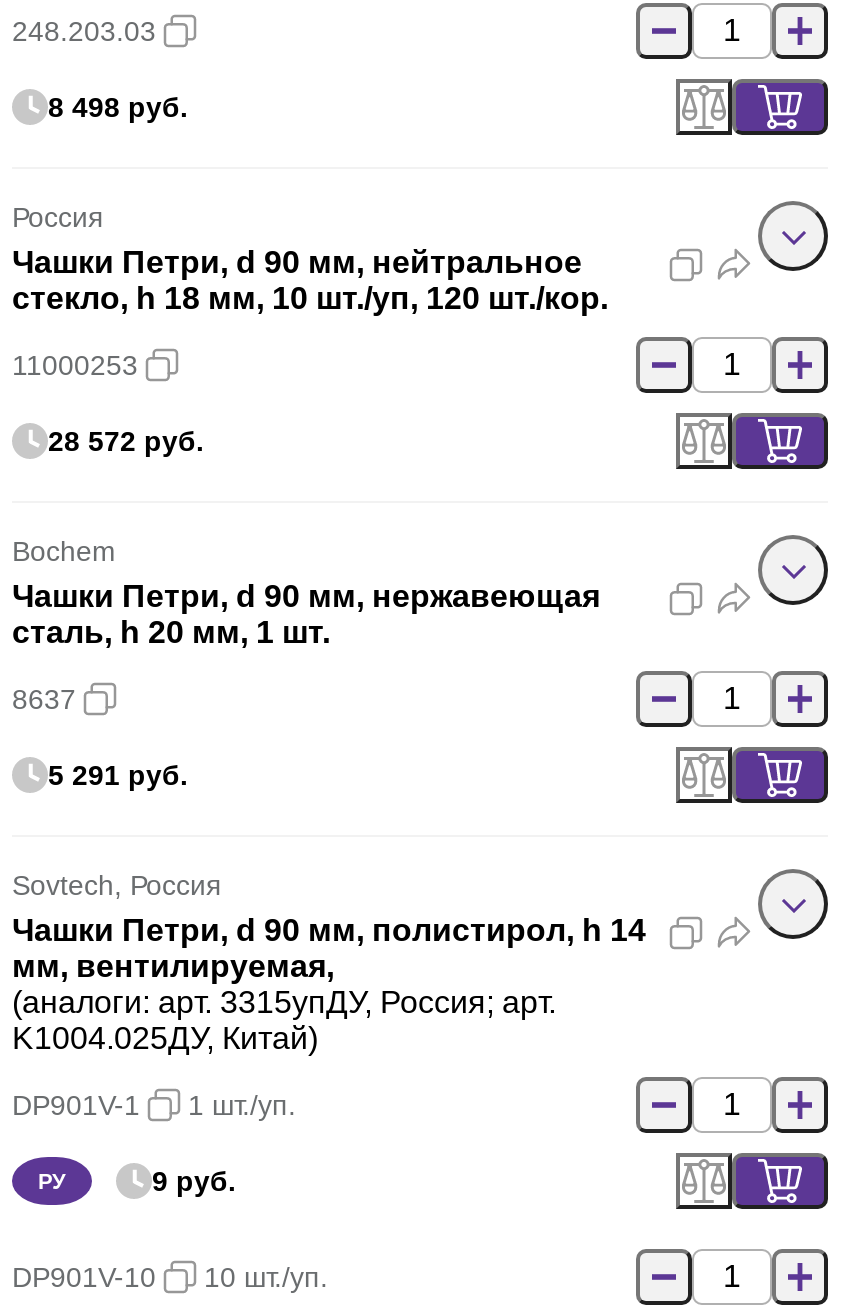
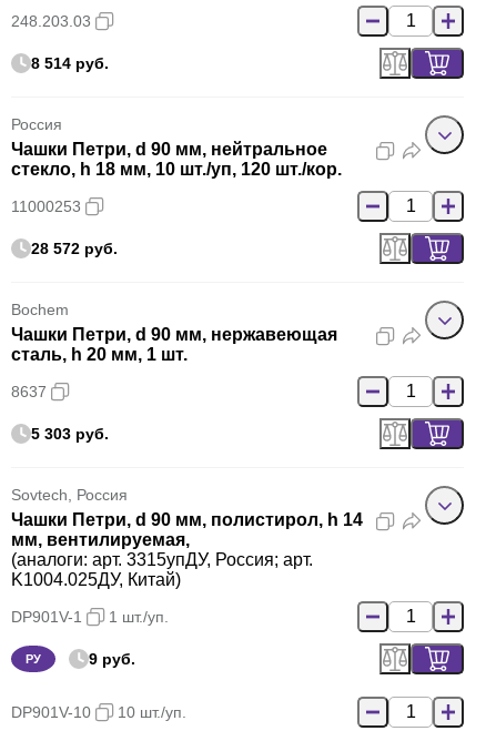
- 8 498 руб.
+ 8 514 руб.

- 5 291 руб.
+ 5 303 руб.
